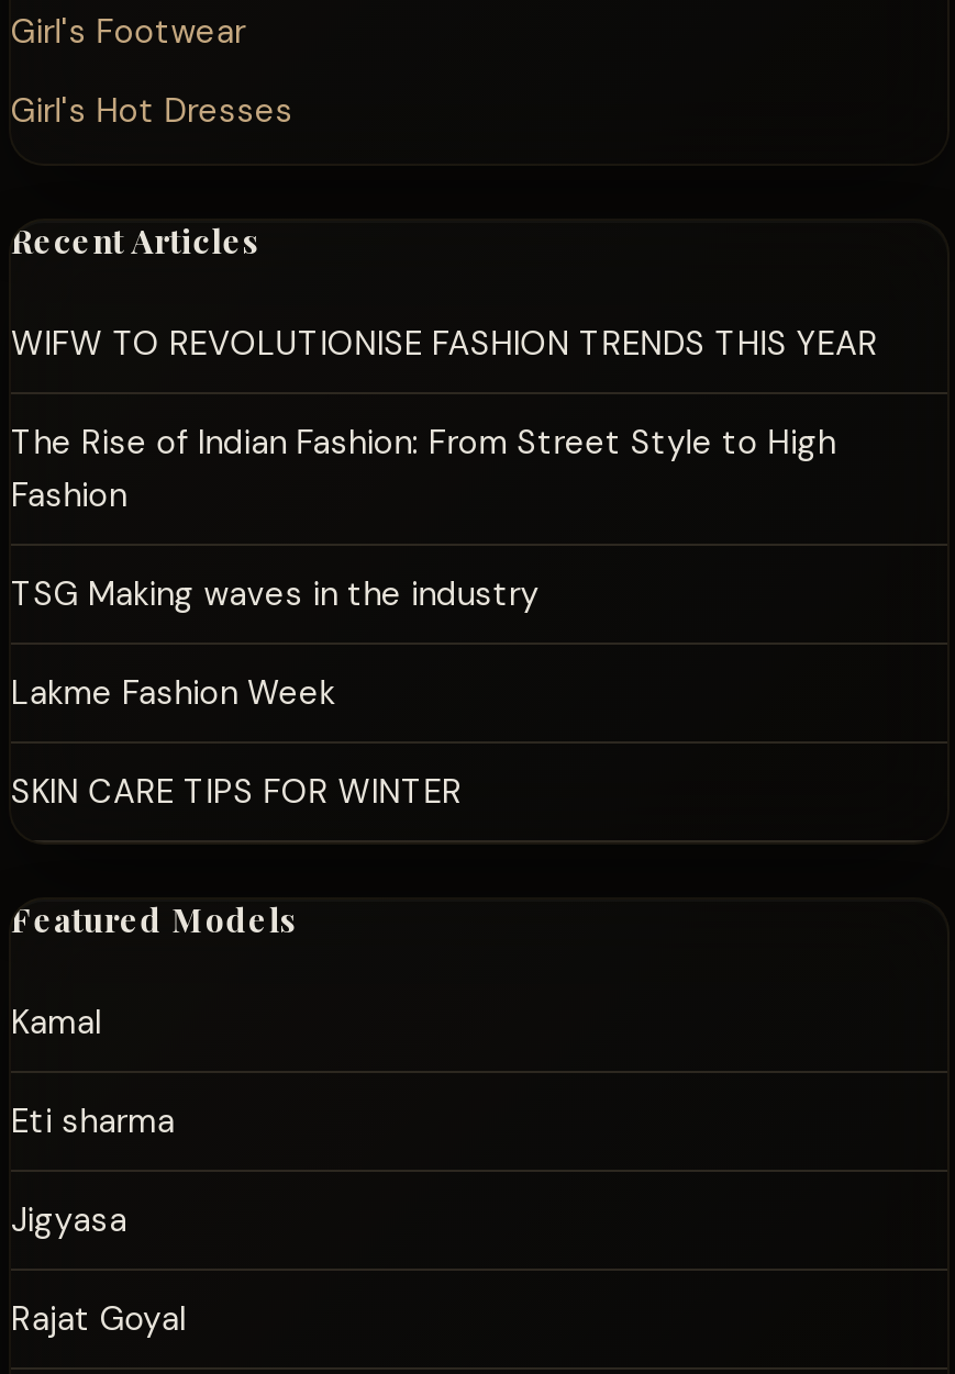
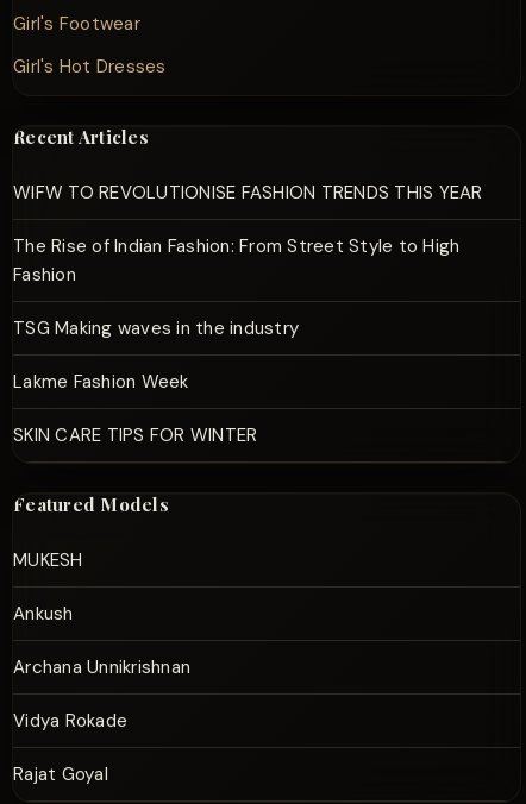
- Kamal
- Eti sharma
- Jigyasa
+ MUKESH
+ Ankush
+ Archana Unnikrishnan
+ Vidya Rokade
